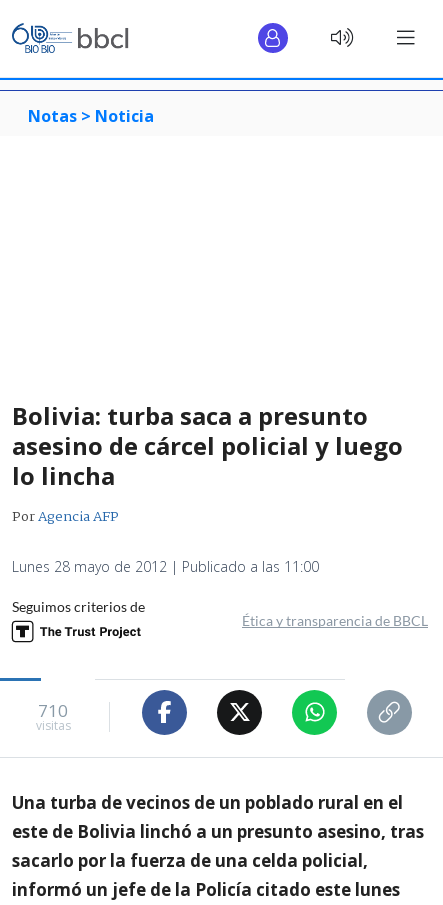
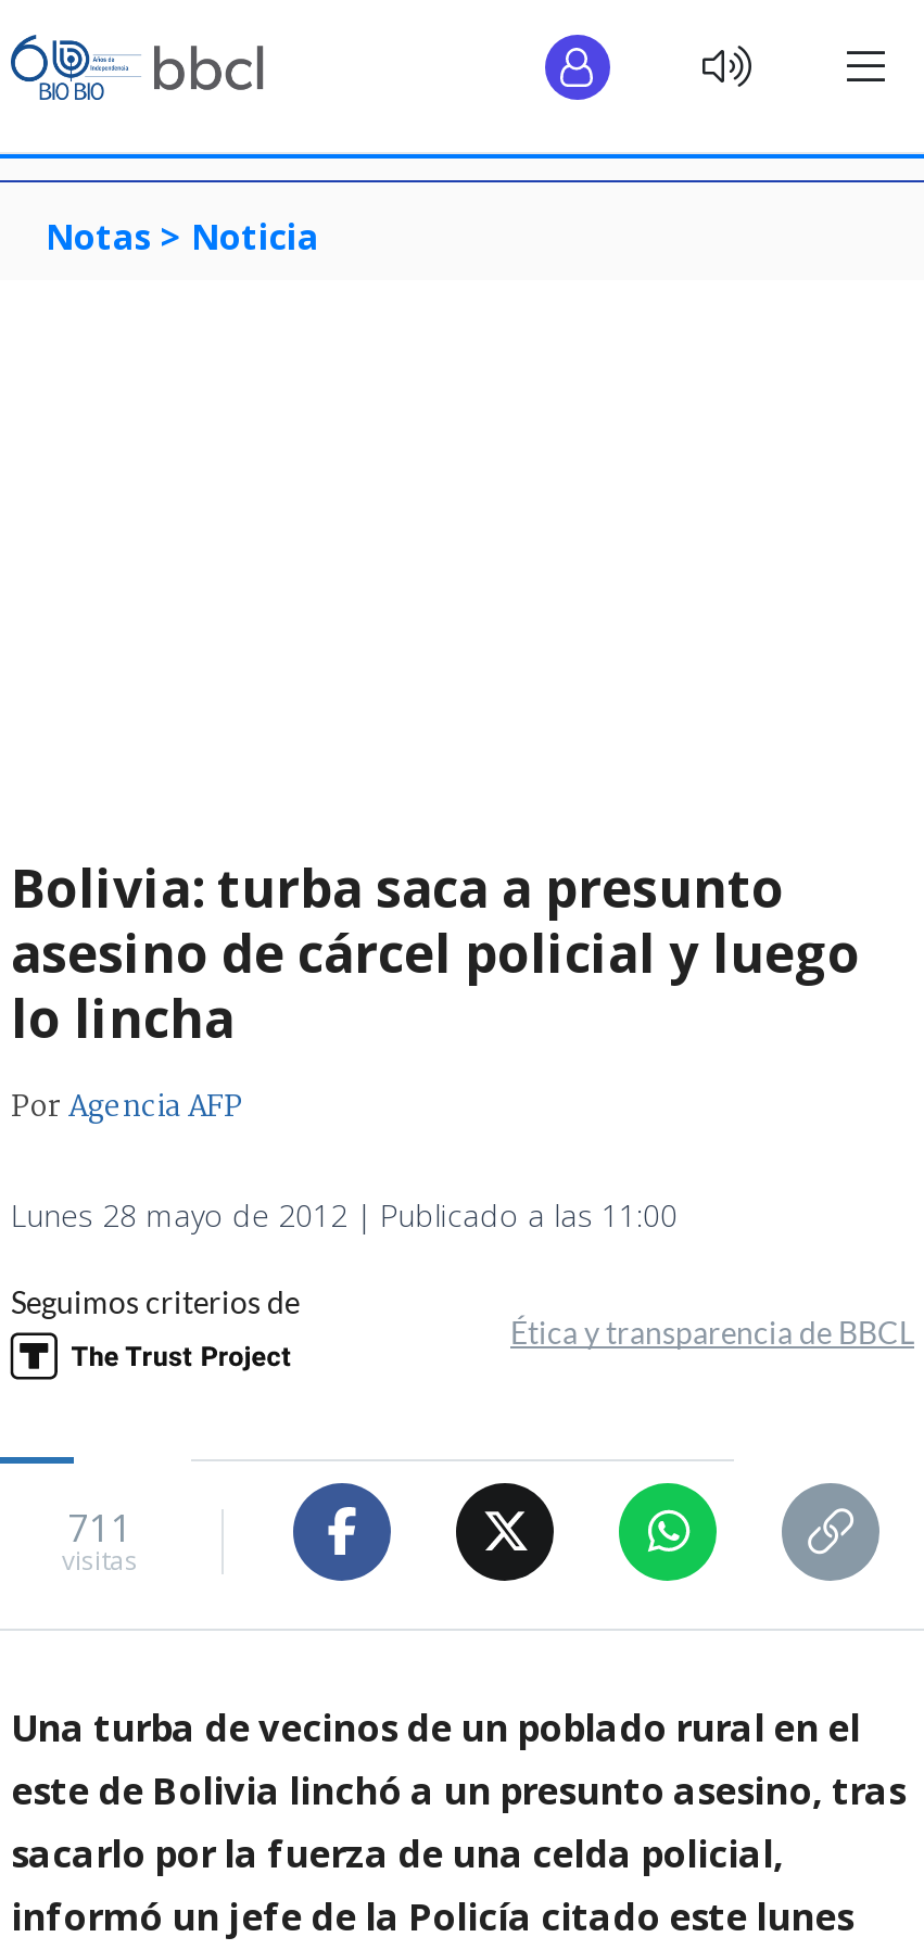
- 710
+ 711
